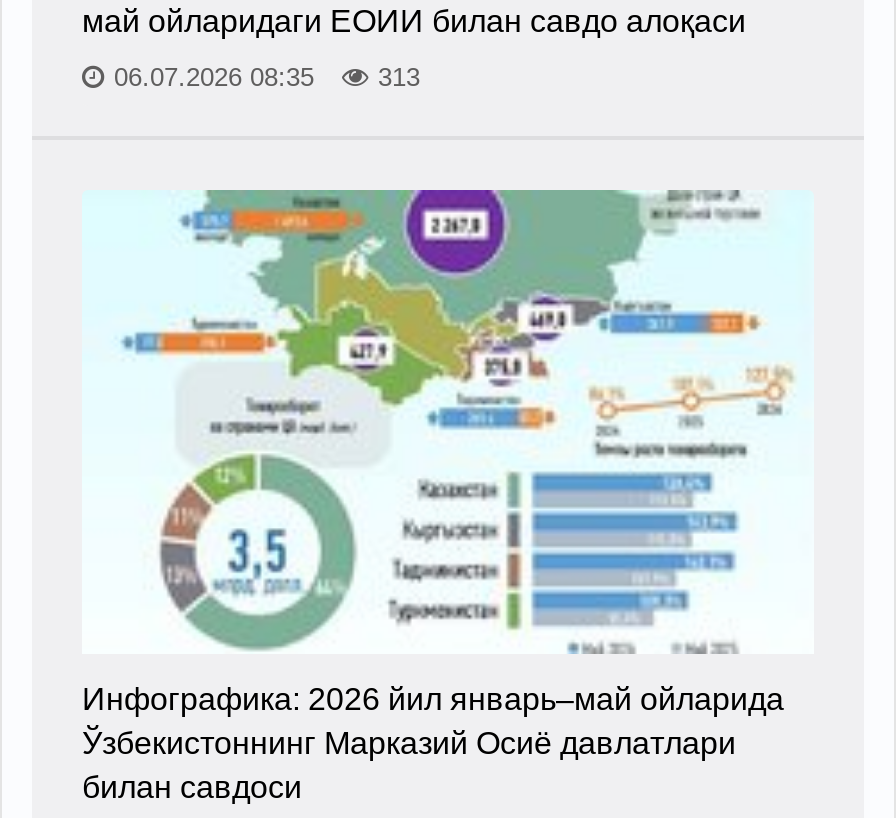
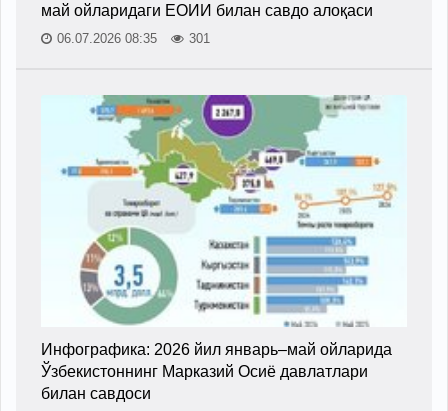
- 06.07.2026 08:35 313
+ 06.07.2026 08:35 301
